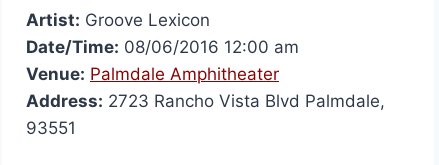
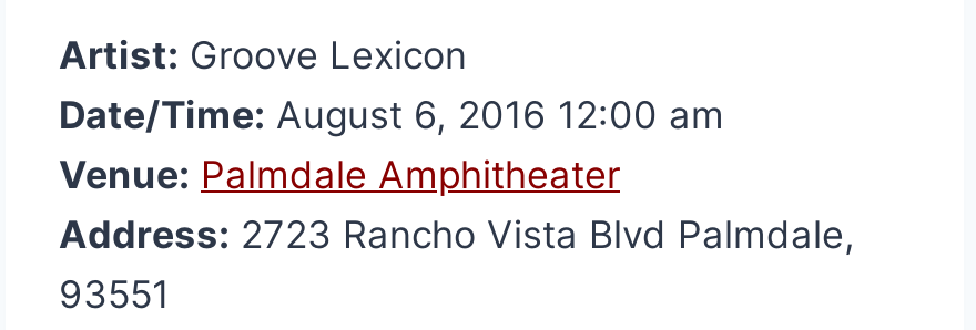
- Date/Time: 08/06/2016 12:00 am
+ Date/Time: August 6, 2016 12:00 am
